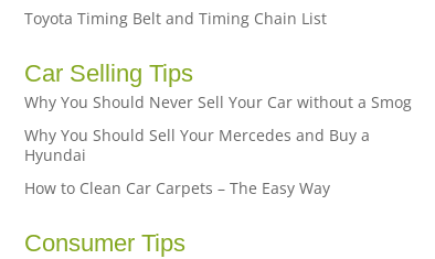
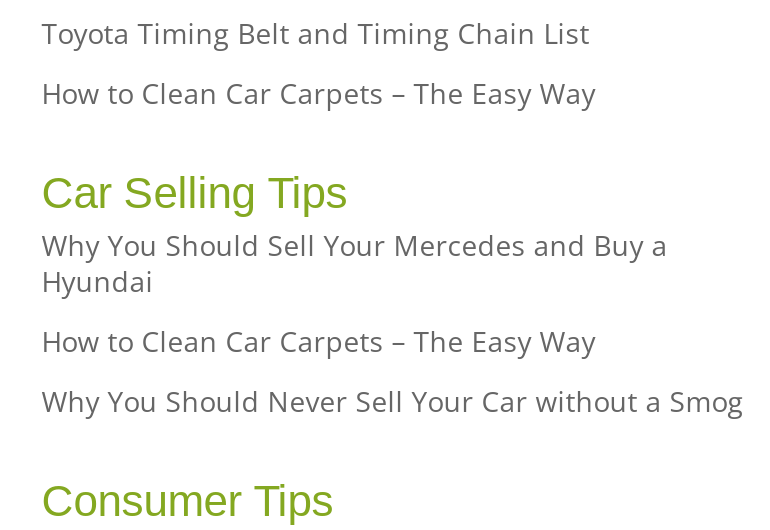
+ How to Clean Car Carpets – The Easy Way

moved down: Why You Should Never Sell Your Car without a Smog
